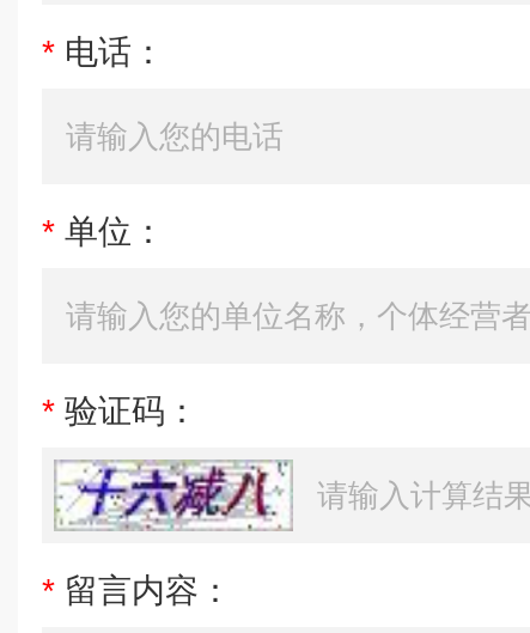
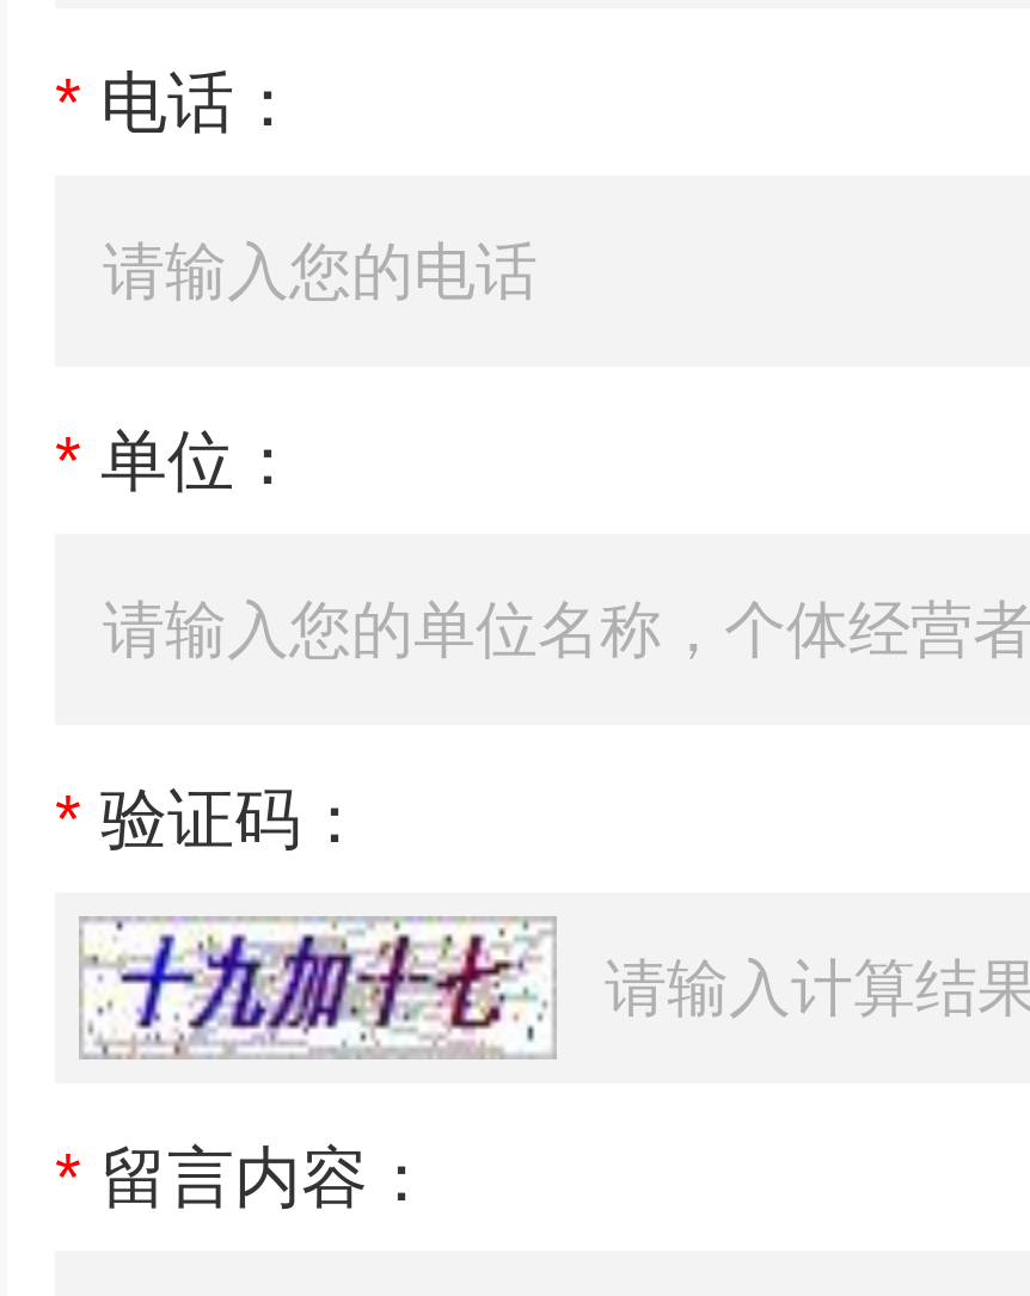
- [image]
+ [image]
